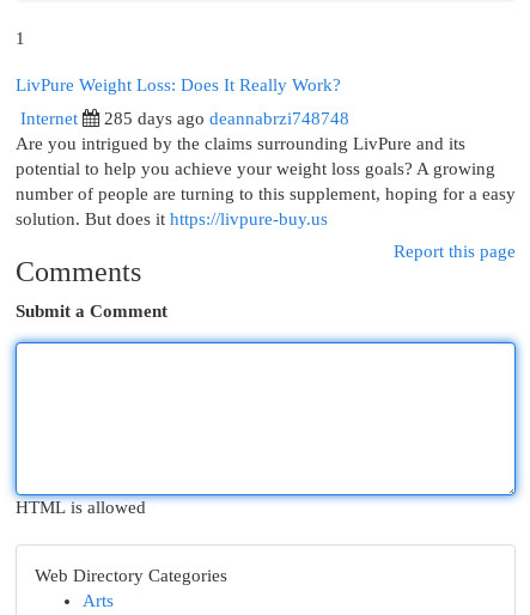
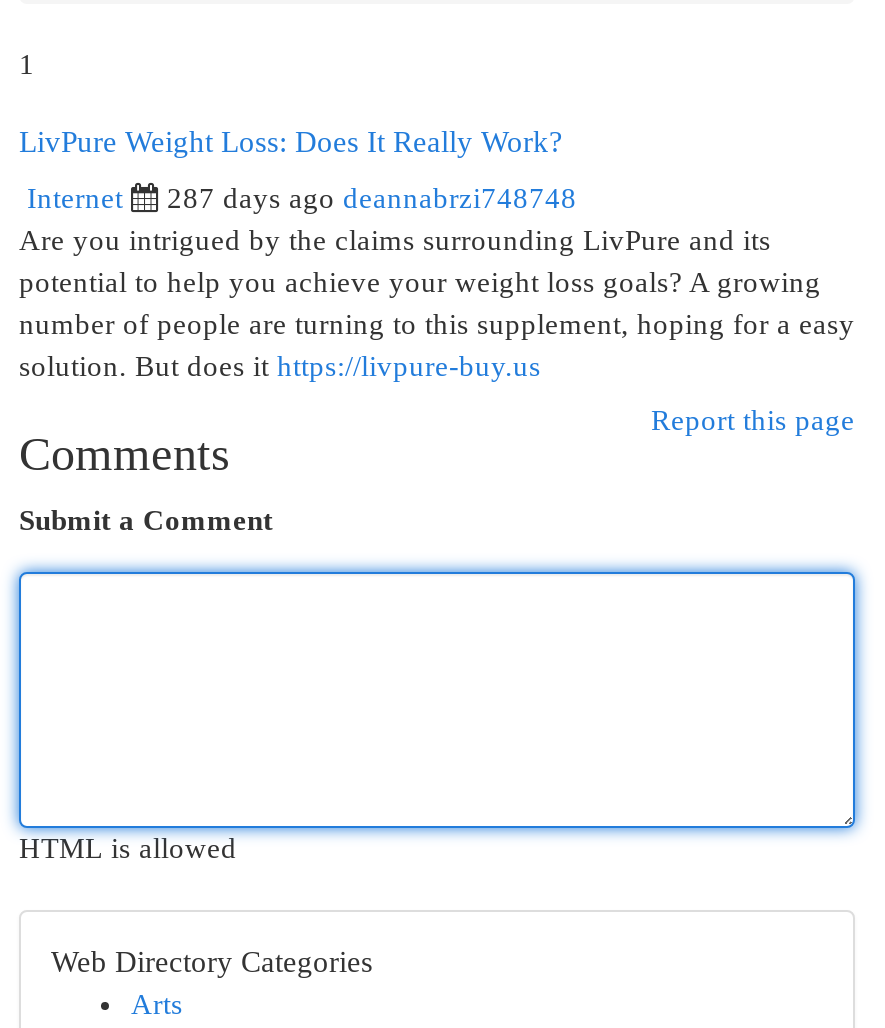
- 285 days ago deannabrzi748748
+ 287 days ago deannabrzi748748
